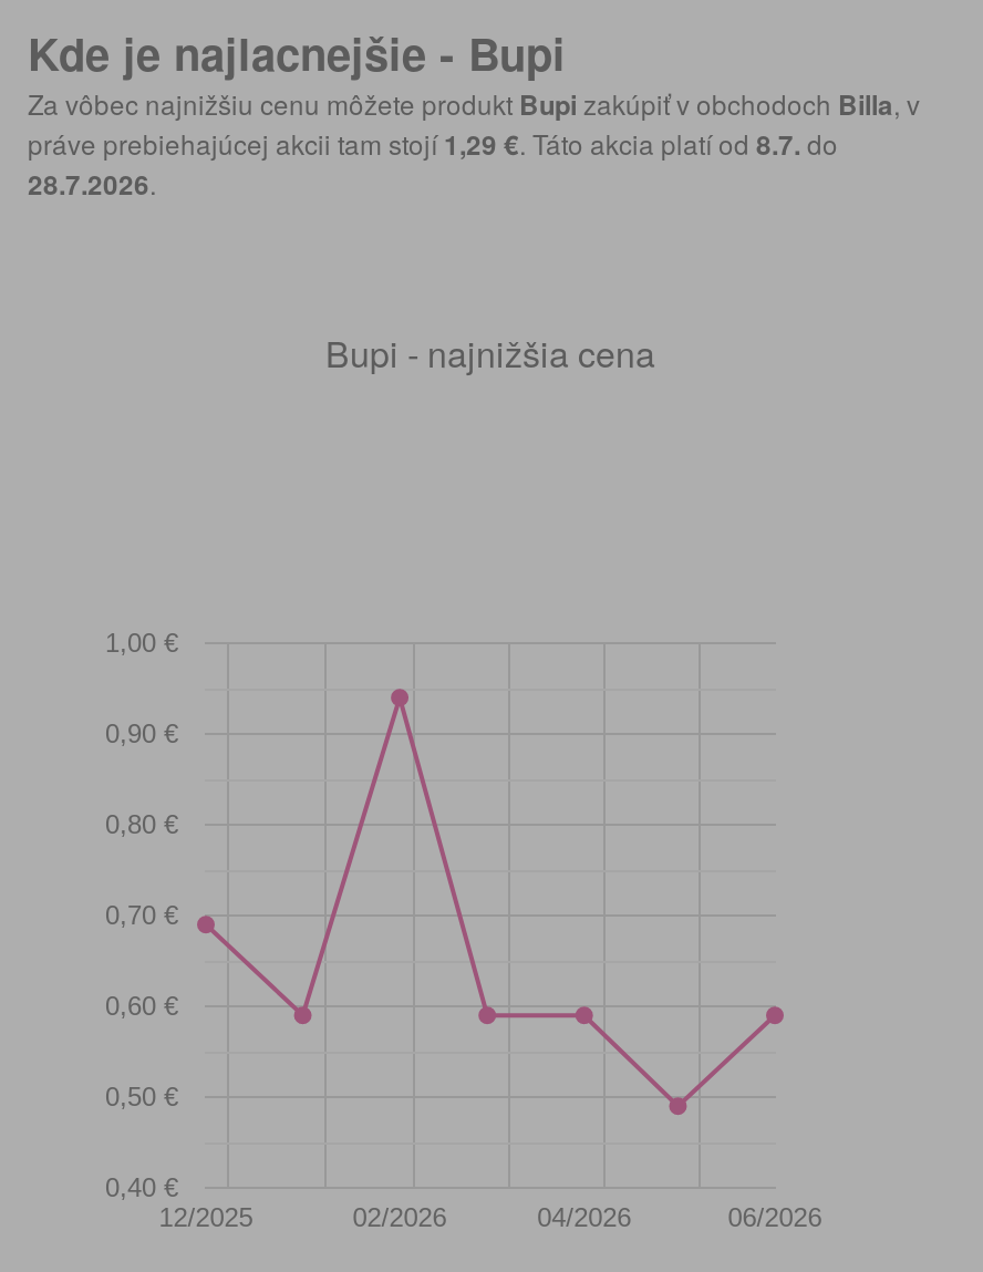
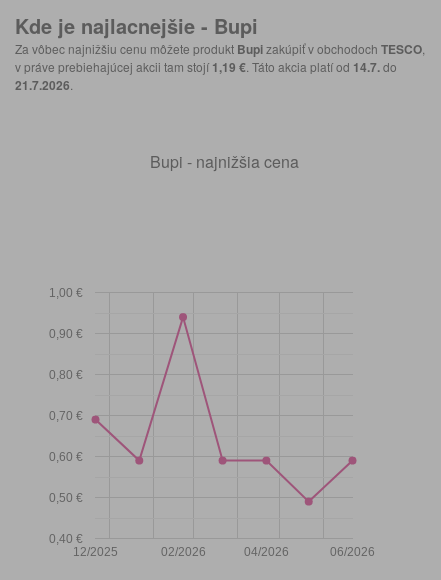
- Za vôbec najnižšiu cenu môžete produkt Bupi zakúpiť v obchodoch Billa, v
- práve prebiehajúcej akcii tam stojí1,29 €. Táto akcia platí od 8.7. do
- 28.7.2026.
+ Za vôbec najnižšiu cenu môžete produkt Bupi zakúpiť v obchodoch TESCO,
+ v práve prebiehajúcej akcii tam stojí1,19 €. Táto akcia platí od 14.7. do
+ 21.7.2026.
